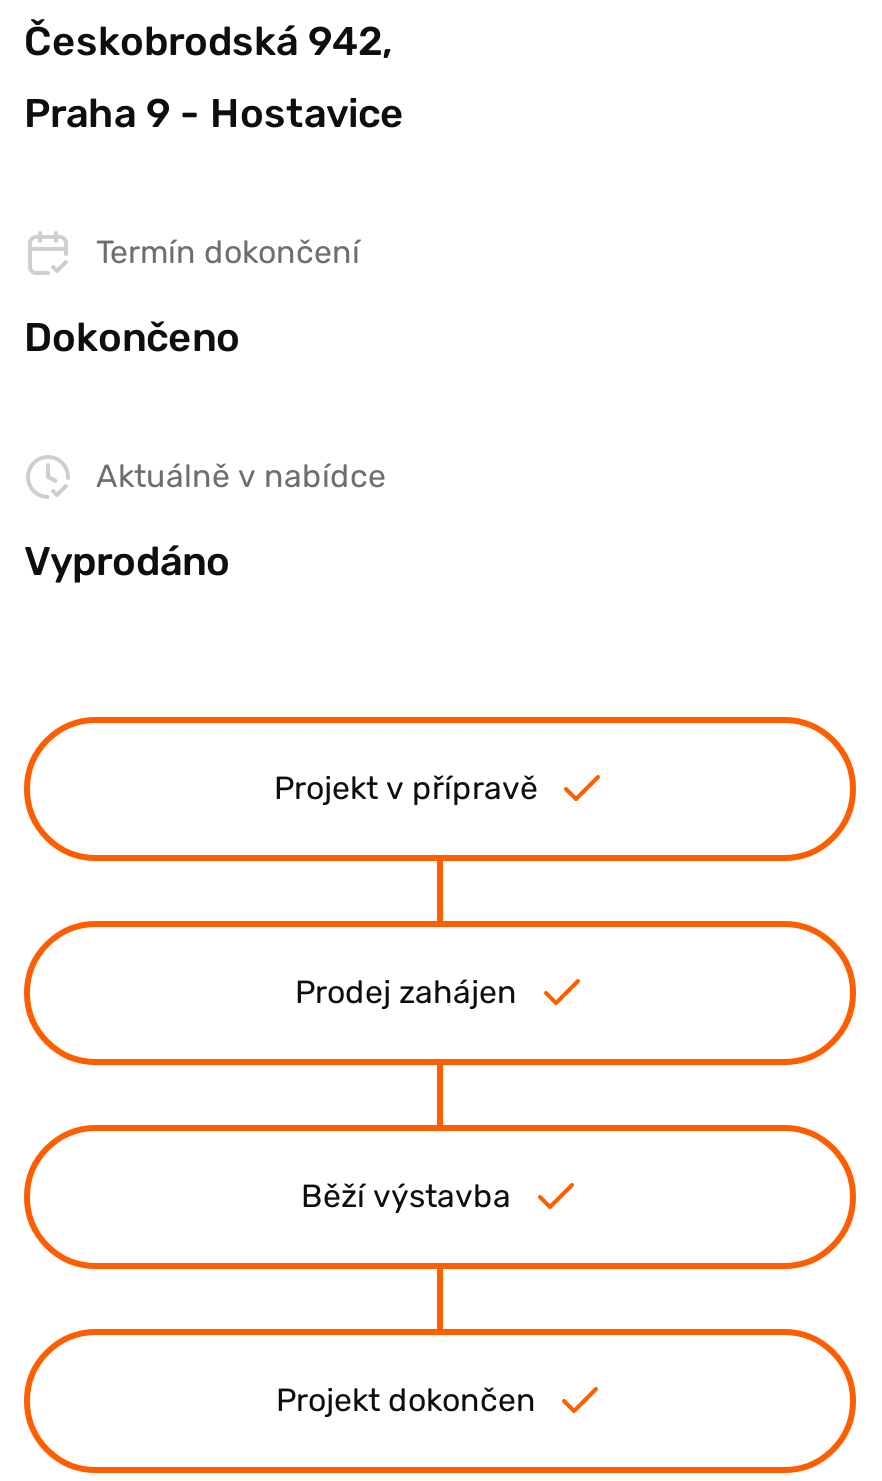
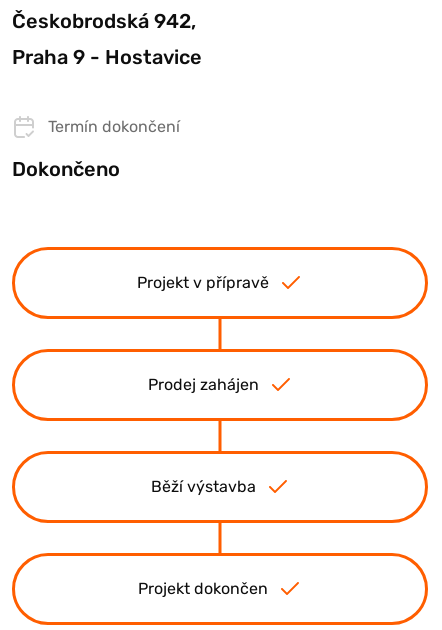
- Aktuálně v nabídce
- Vyprodáno
